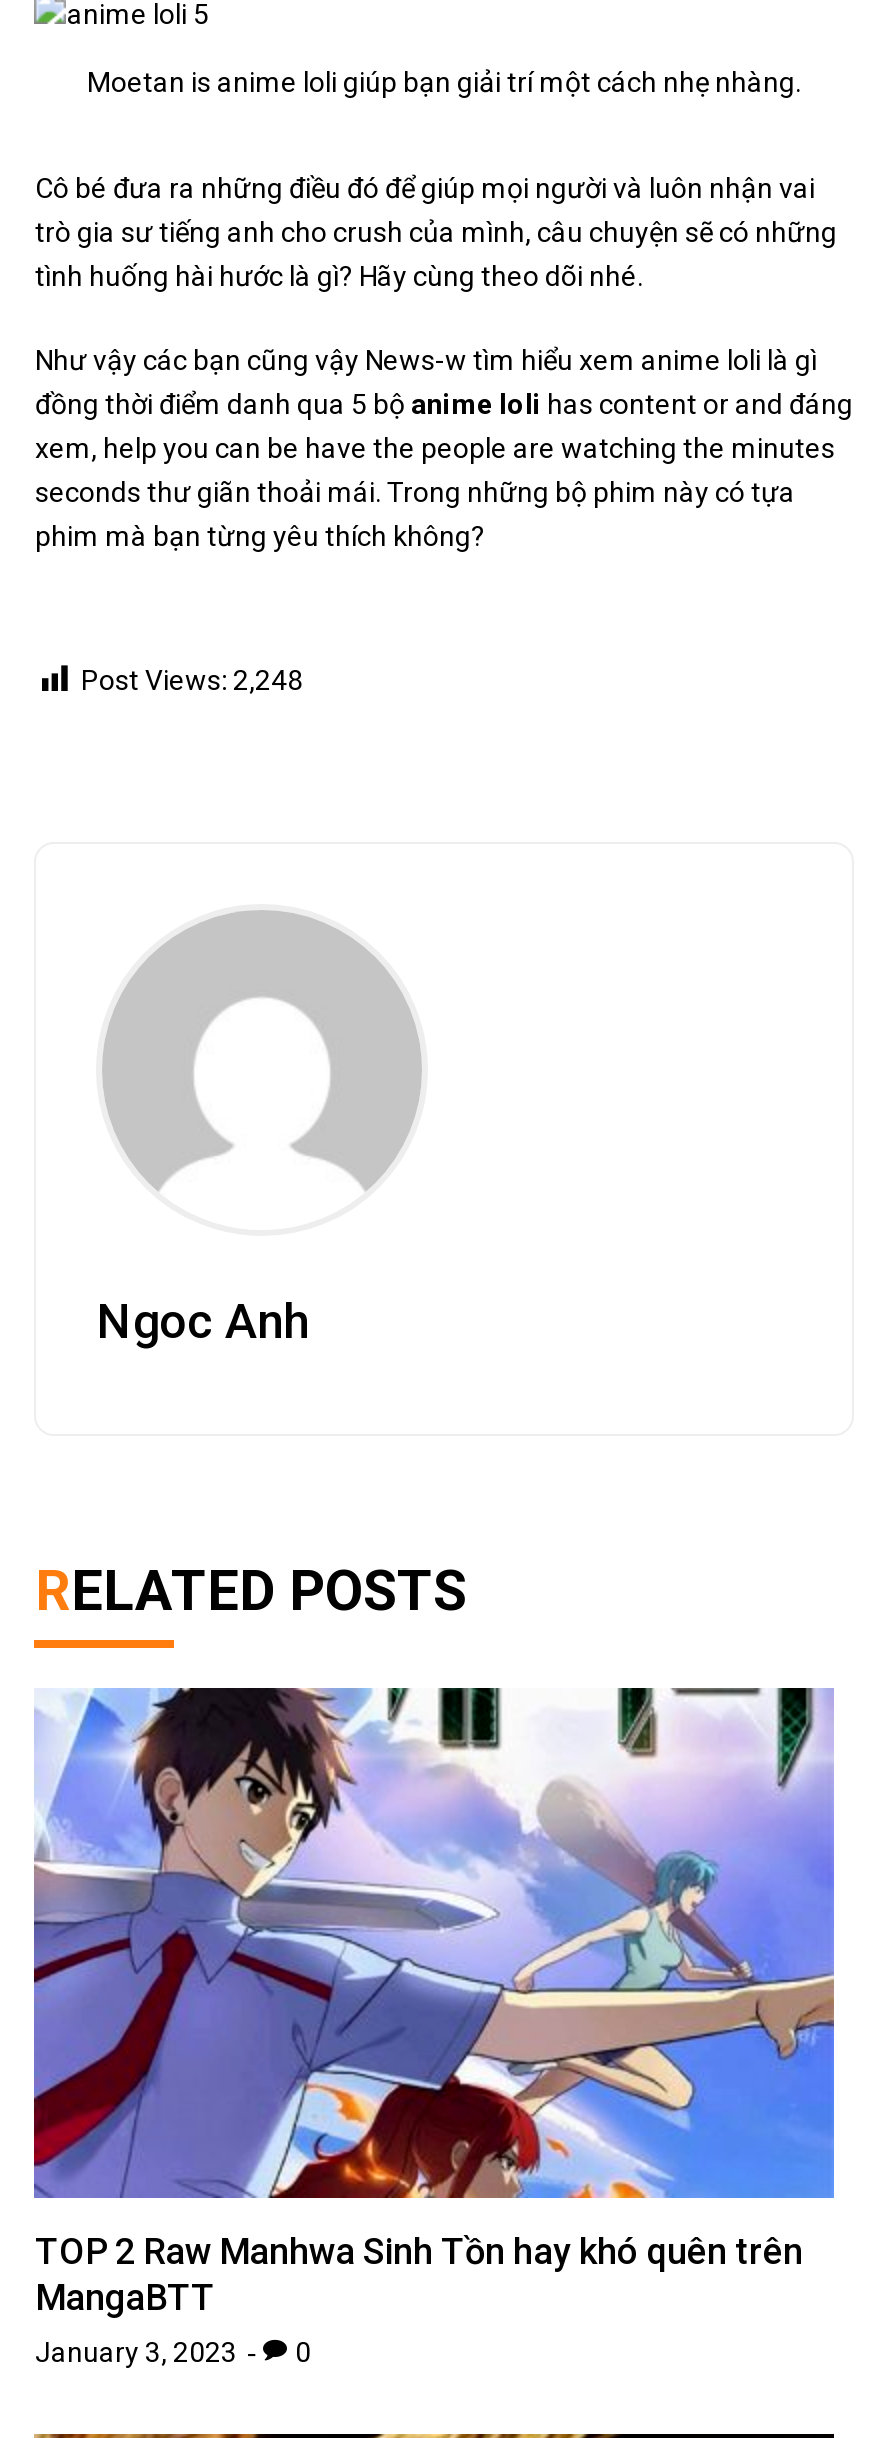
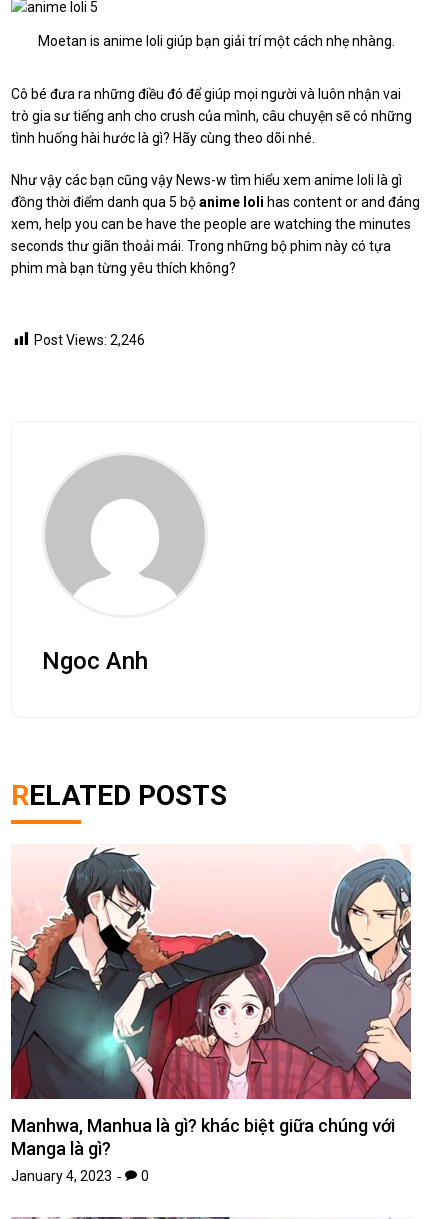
- Post Views: 2,248
+ Post Views: 2,246

- [image]
- TOP 2 Raw Manhwa Sinh Tồn hay khó quên trên
- MangaBTT
- January 3, 2023
+ [image]
+ Manhwa, Manhua là gì? khác biệt giữa chúng với
+ Manga là gì?
+ January 4, 2023
